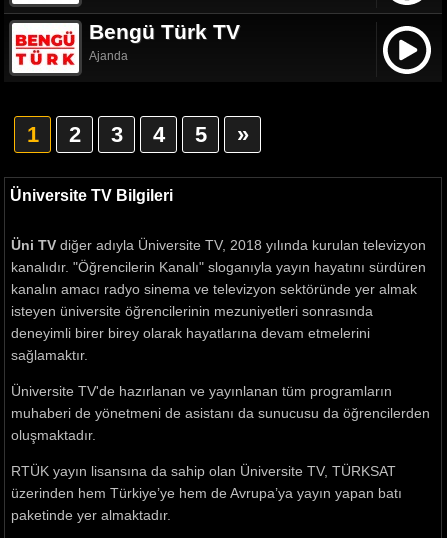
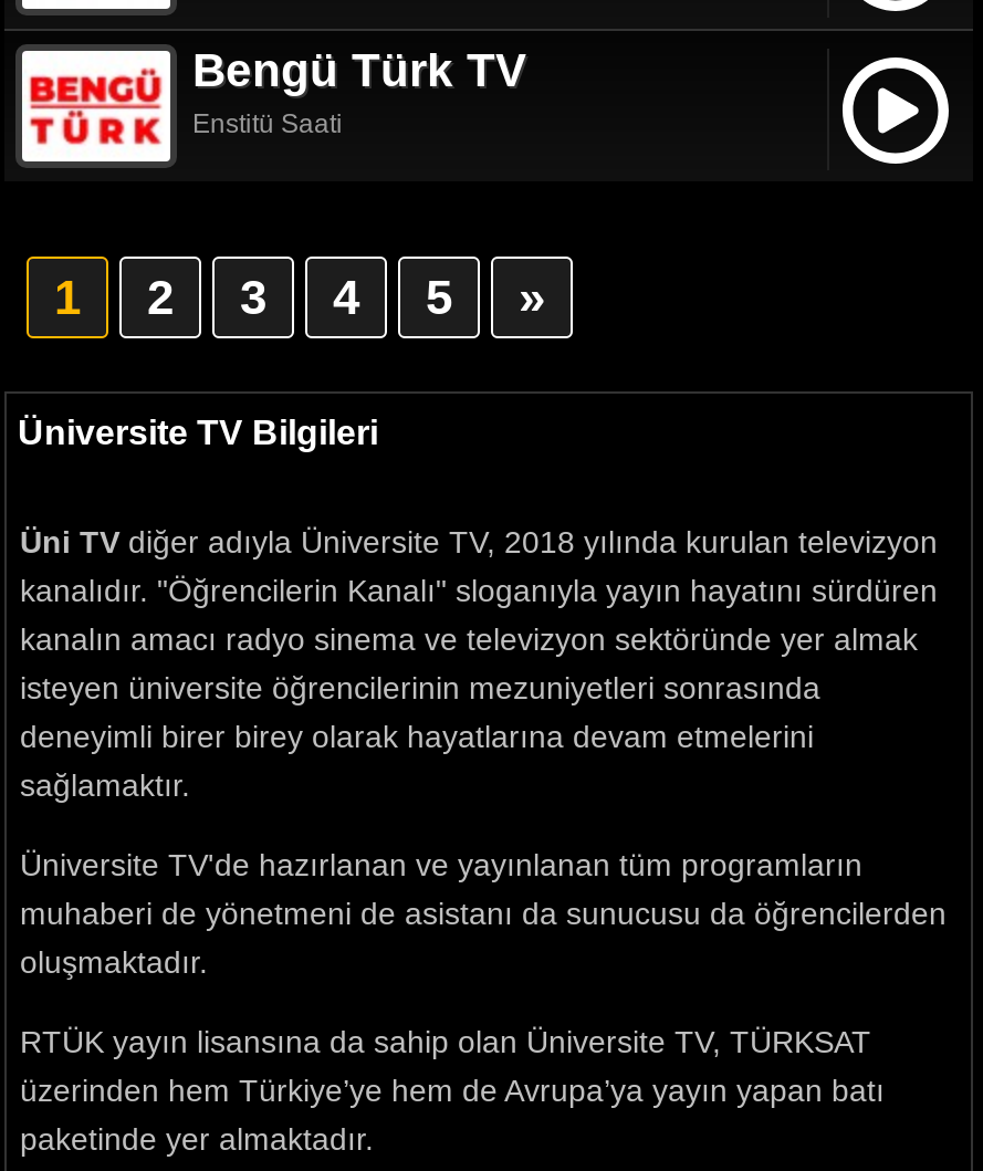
- Ajanda
+ Enstitü Saati
